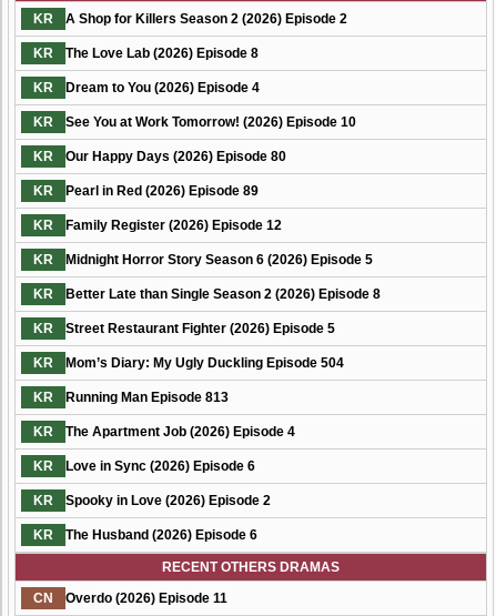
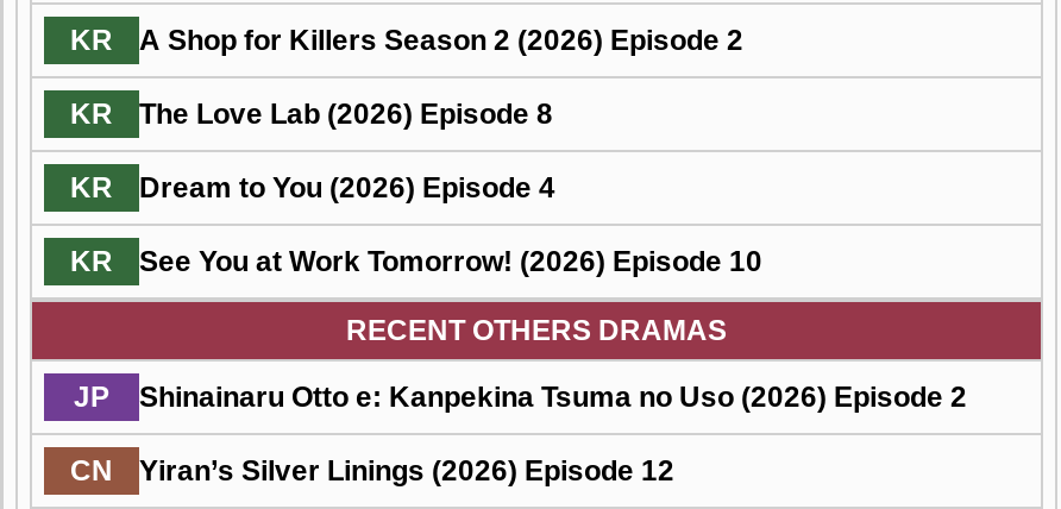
- KR
- Our Happy Days (2026) Episode 80
- KR
- Pearl in Red (2026) Episode 89
- KR
- Family Register (2026) Episode 12
- KR
- Midnight Horror Story Season 6 (2026) Episode 5
- KR
- Better Late than Single Season 2 (2026) Episode 8
- KR
- Street Restaurant Fighter (2026) Episode 5
- KR
- Mom’s Diary: My Ugly Duckling Episode 504
- KR
- Running Man Episode 813
- KR
- The Apartment Job (2026) Episode 4
- KR
- Love in Sync (2026) Episode 6
- KR
- Spooky in Love (2026) Episode 2
- KR
- The Husband (2026) Episode 6

moved up: RECENT OTHERS DRAMAS

+ JP
+ Shinainaru Otto e: Kanpekina Tsuma no Uso (2026) Episode 2

- Overdo (2026) Episode 11
+ Yiran’s Silver Linings (2026) Episode 12
